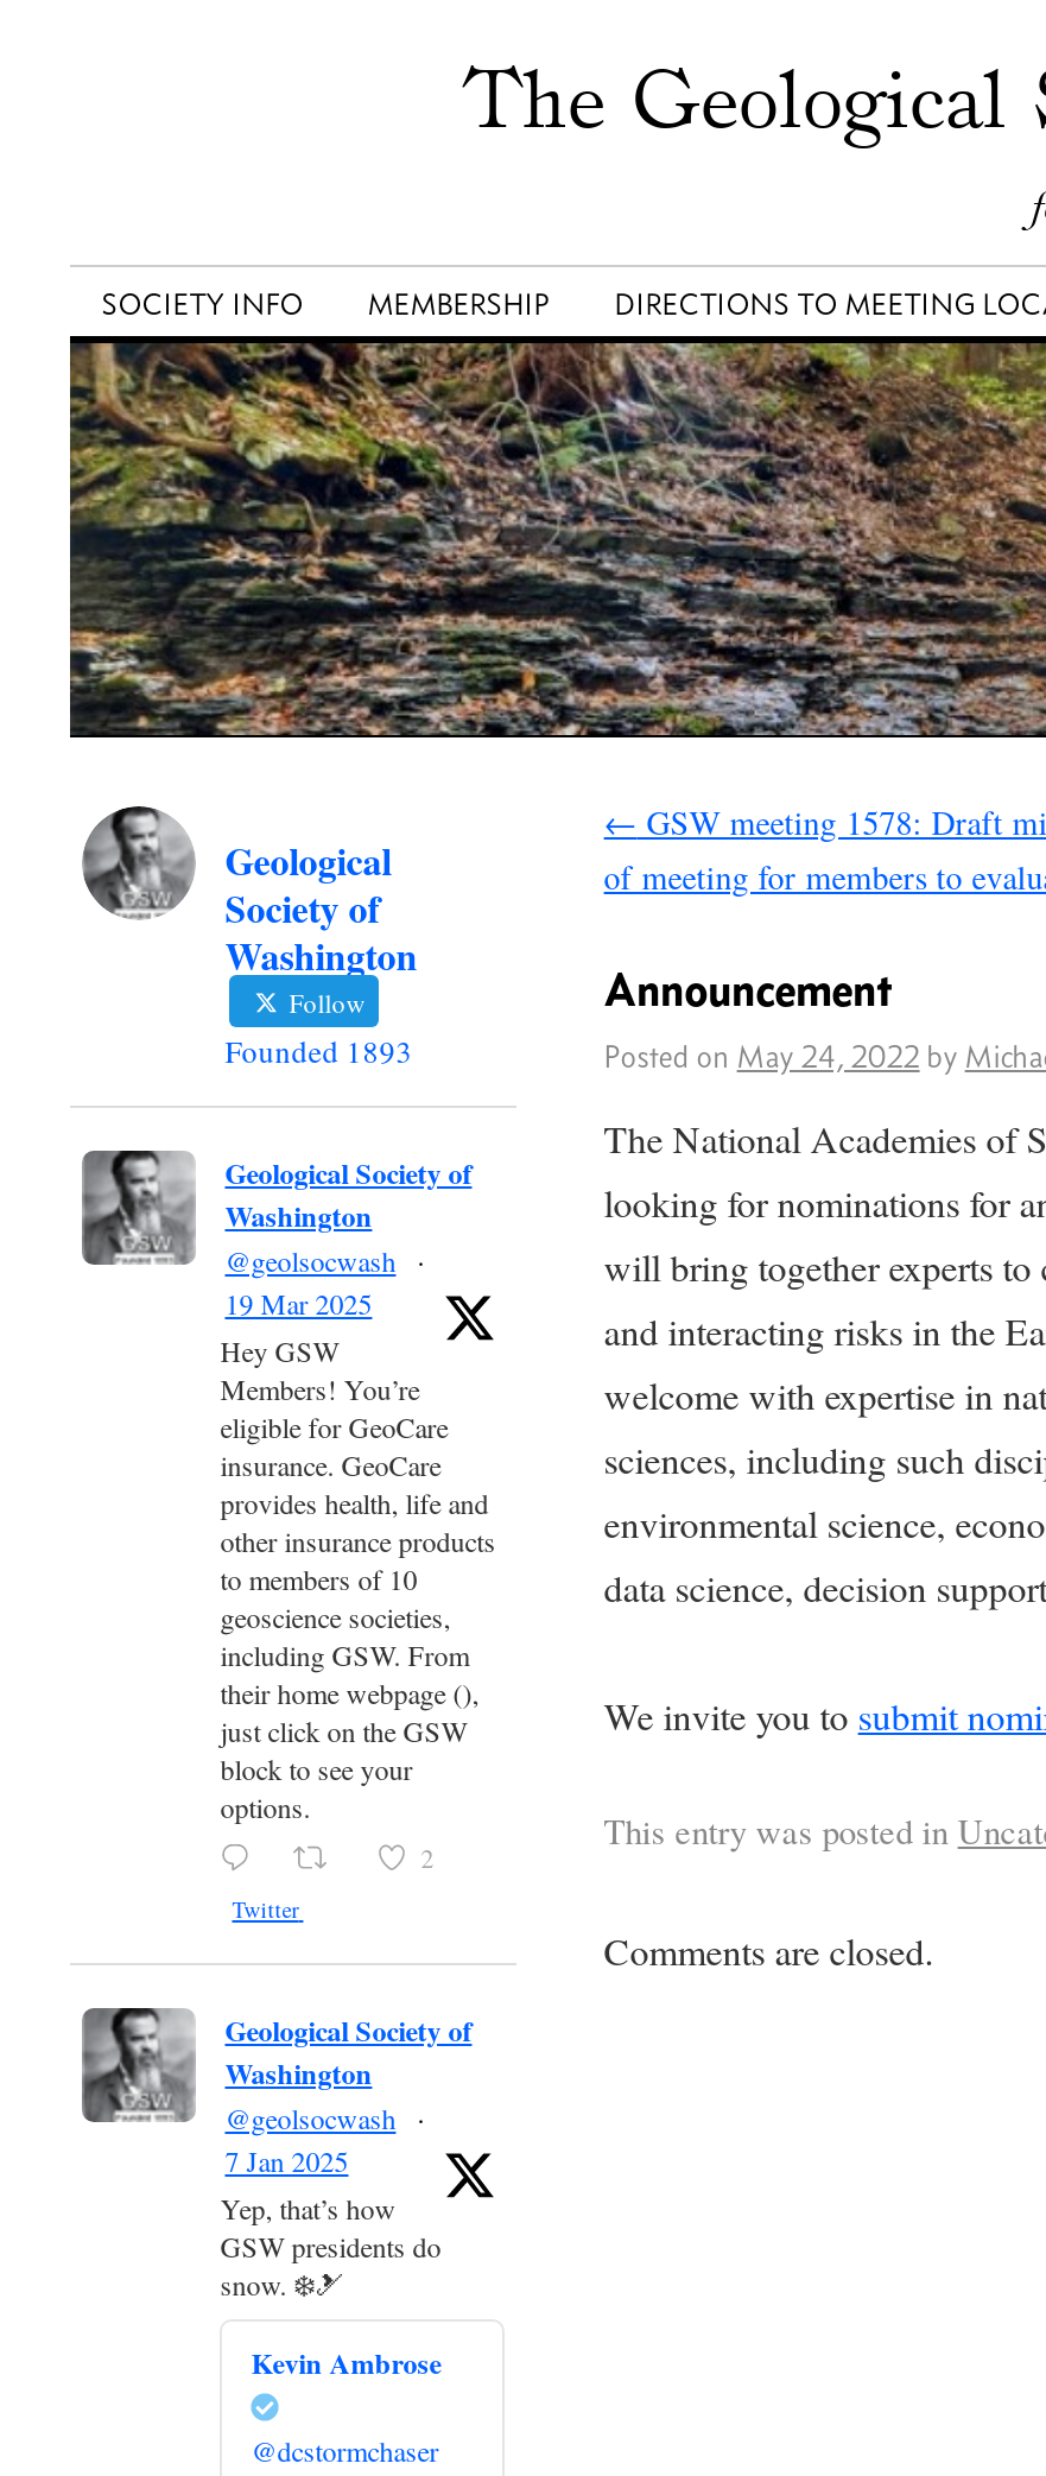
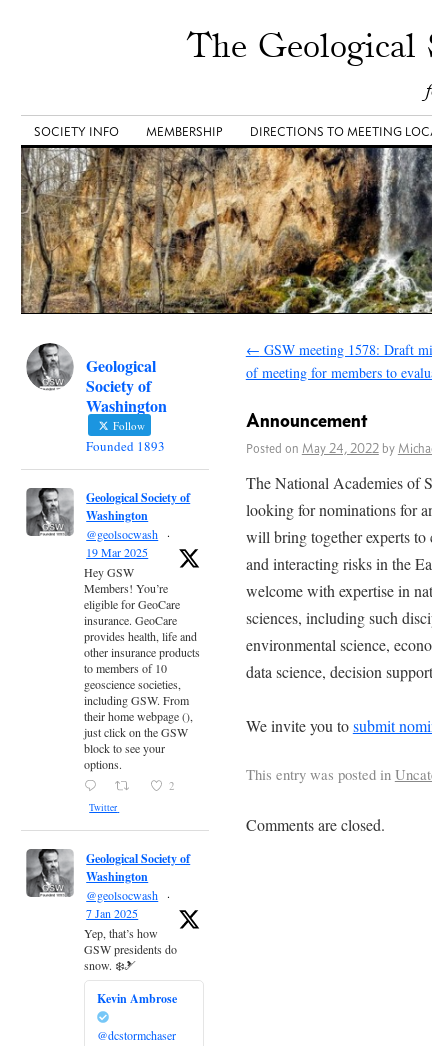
- [image]
+ [image]
